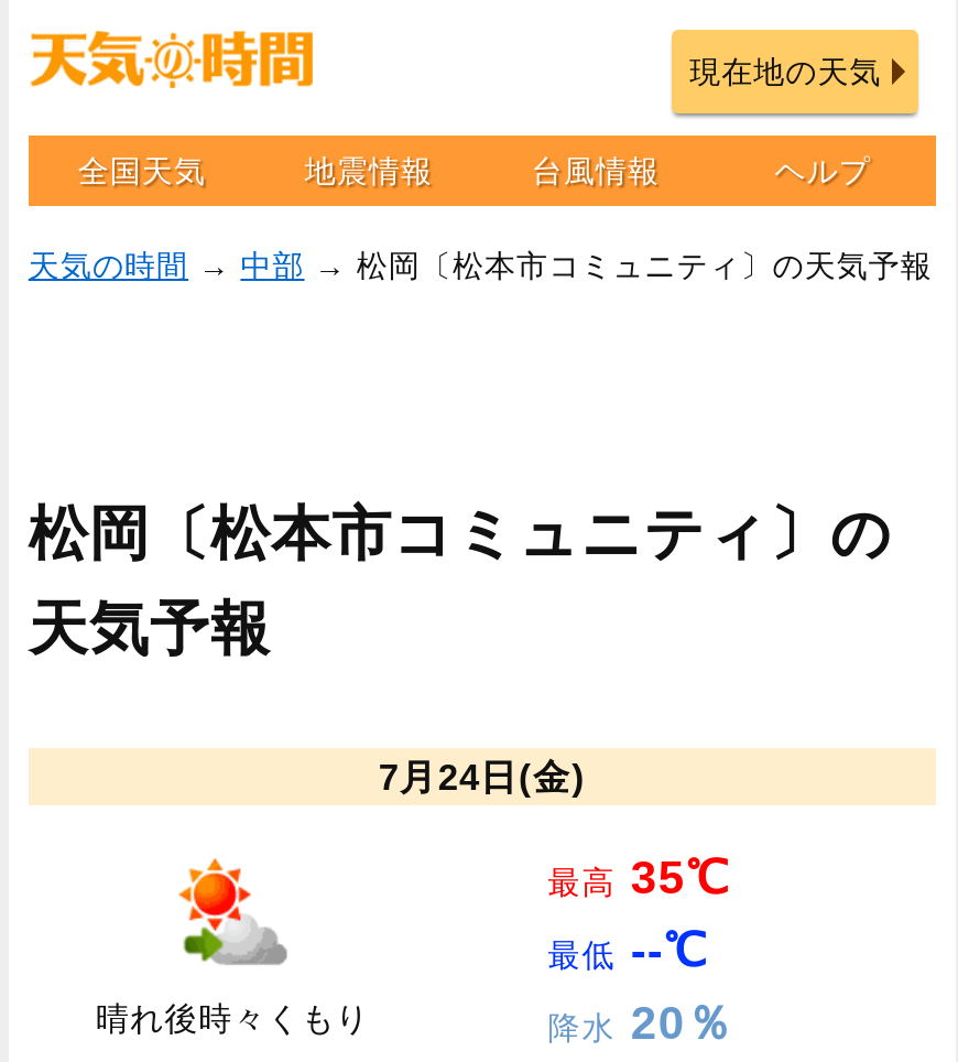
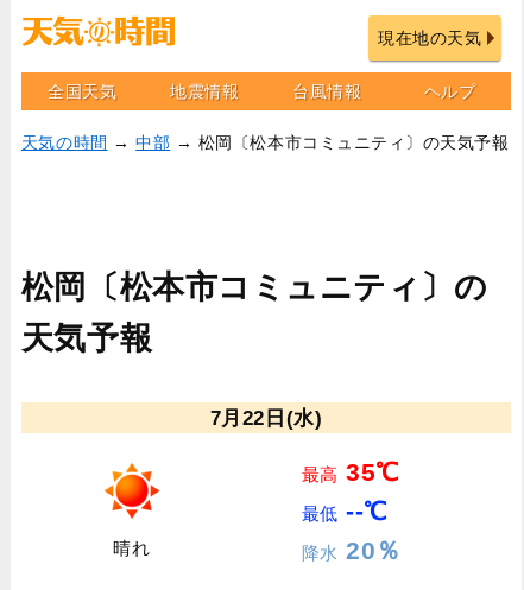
- 7月24日(金)
+ 7月22日(水)

- [image]
- 晴れ後時々くもり
+ [image]
+ 晴れ
